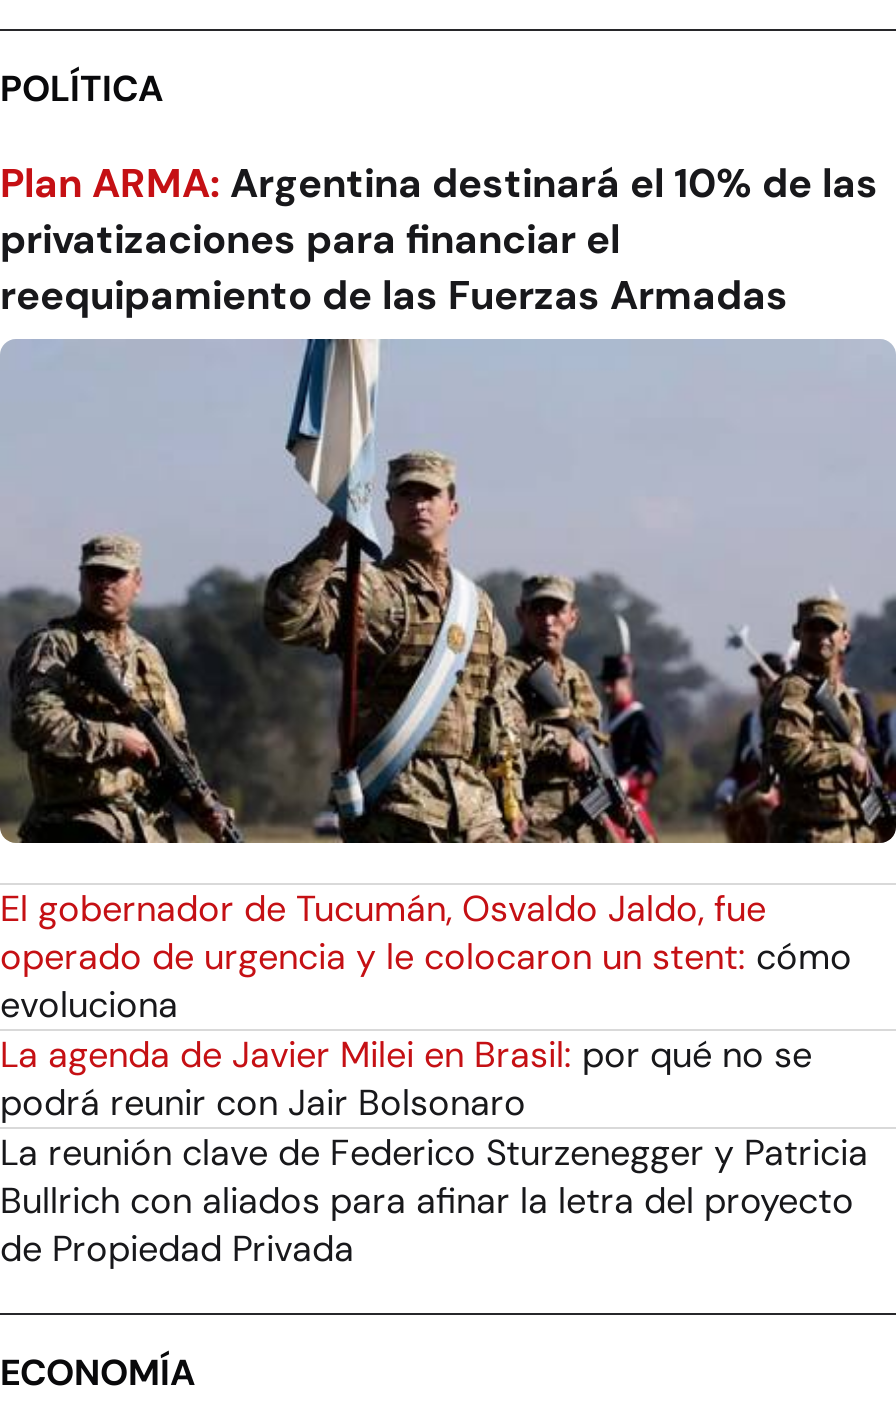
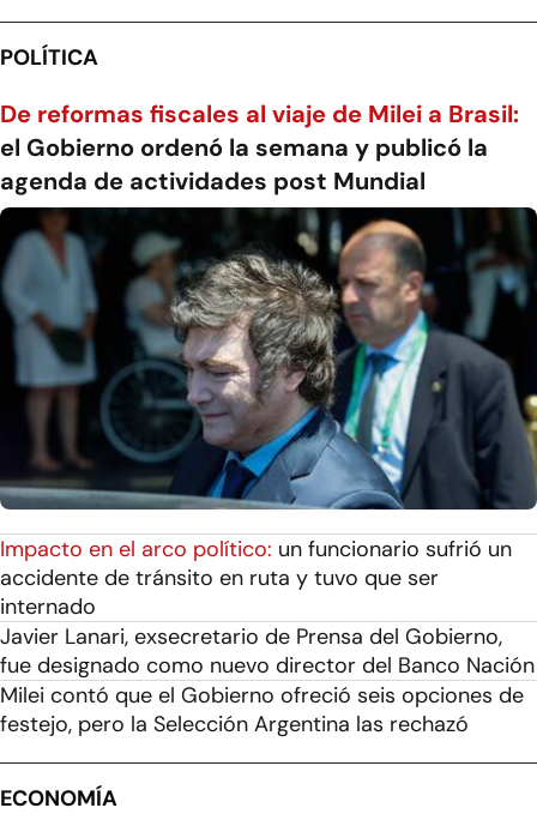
- Plan ARMA: Argentina destinará el 10% de las
- privatizaciones para financiar el
- reequipamiento de las Fuerzas Armadas
+ De reformas fiscales al viaje de Milei a Brasil:
+ el Gobierno ordenó la semana y publicó la
+ agenda de actividades post Mundial

- [image]
- El gobernador de Tucumán, Osvaldo Jaldo, fue
- operado de urgencia y le colocaron un stent: cómo
- evoluciona
- La agenda de Javier Milei en Brasil: por qué no se
- podrá reunir con Jair Bolsonaro
- La reunión clave de Federico Sturzenegger y Patricia
- Bullrich con aliados para afinar la letra del proyecto
- de Propiedad Privada
+ [image]
+ Impacto en el arco político: un funcionario sufrió un
+ accidente de tránsito en ruta y tuvo que ser
+ internado
+ Javier Lanari, exsecretario de Prensa del Gobierno,
+ fue designado como nuevo director del Banco Nación
+ Milei contó que el Gobierno ofreció seis opciones de
+ festejo, pero la Selección Argentina las rechazó
